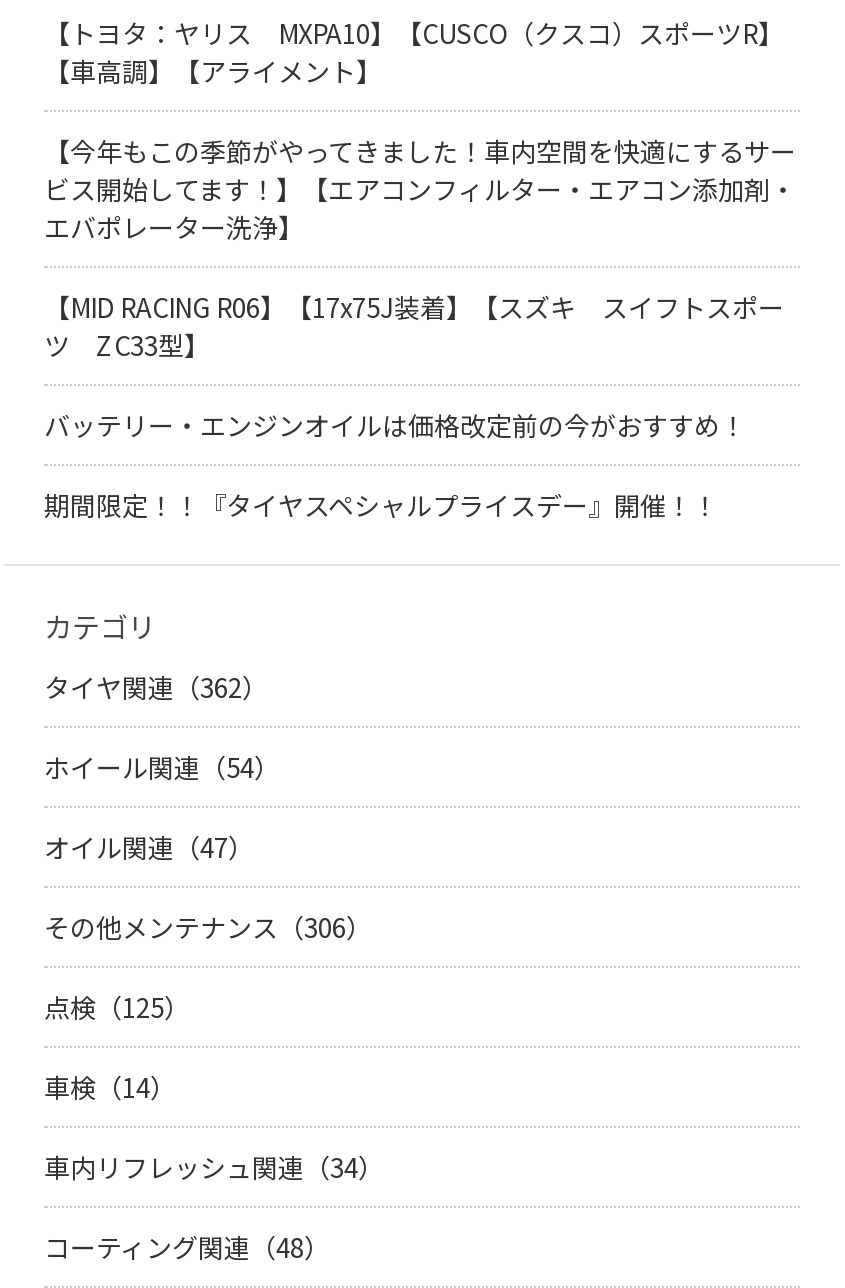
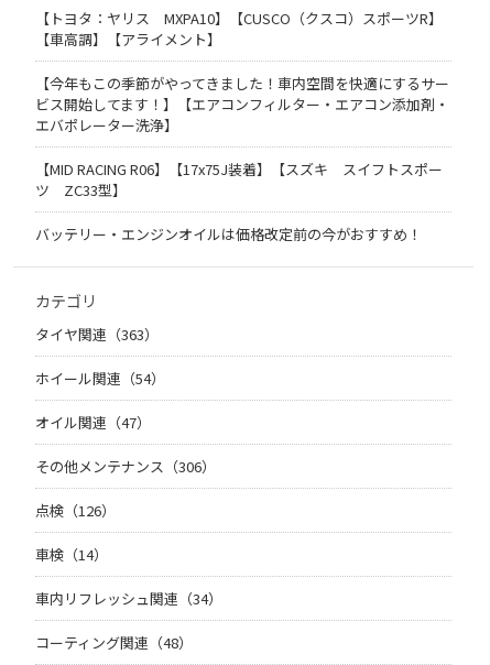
- 期間限定！！『タイヤスペシャルプライスデー』開催！！

- タイヤ関連（362）
+ タイヤ関連（363）

- 点検（125）
+ 点検（126）
